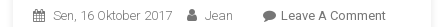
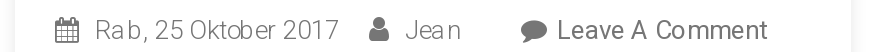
- Sen, 16 Oktober 2017
+ Rab, 25 Oktober 2017
